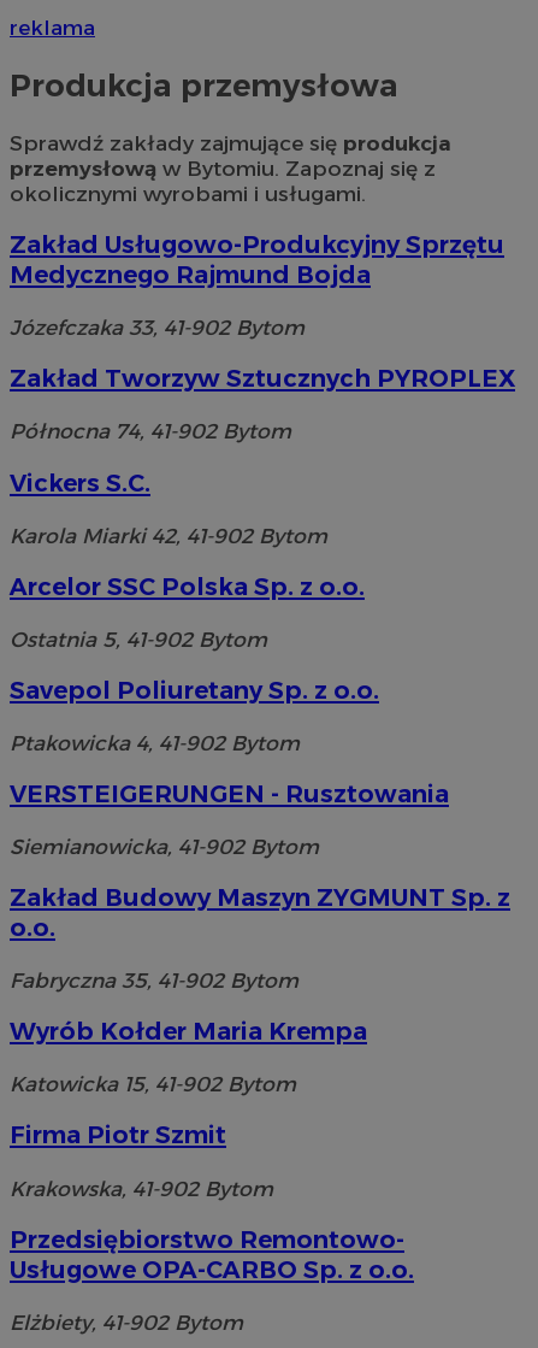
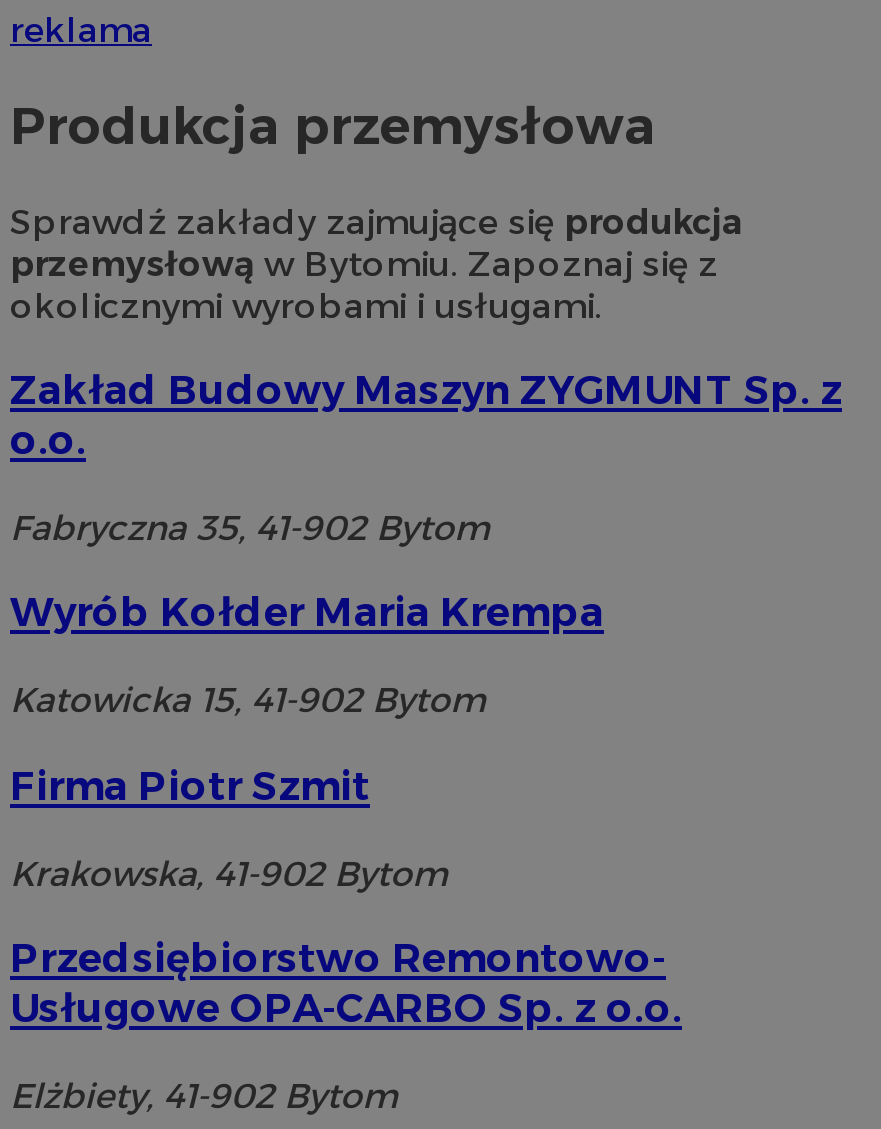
- Zakład Usługowo-Produkcyjny Sprzętu
- Medycznego Rajmund Bojda
- Józefczaka 33, 41-902 Bytom
- Zakład Tworzyw Sztucznych PYROPLEX
- Północna 74, 41-902 Bytom
- Vickers S.C.
- Karola Miarki 42, 41-902 Bytom
- Arcelor SSC Polska Sp. z o.o.
- Ostatnia 5, 41-902 Bytom
- Savepol Poliuretany Sp. z o.o.
- Ptakowicka 4, 41-902 Bytom
- VERSTEIGERUNGEN - Rusztowania
- Siemianowicka, 41-902 Bytom
